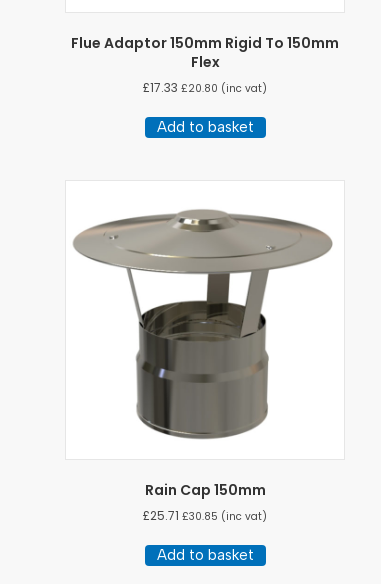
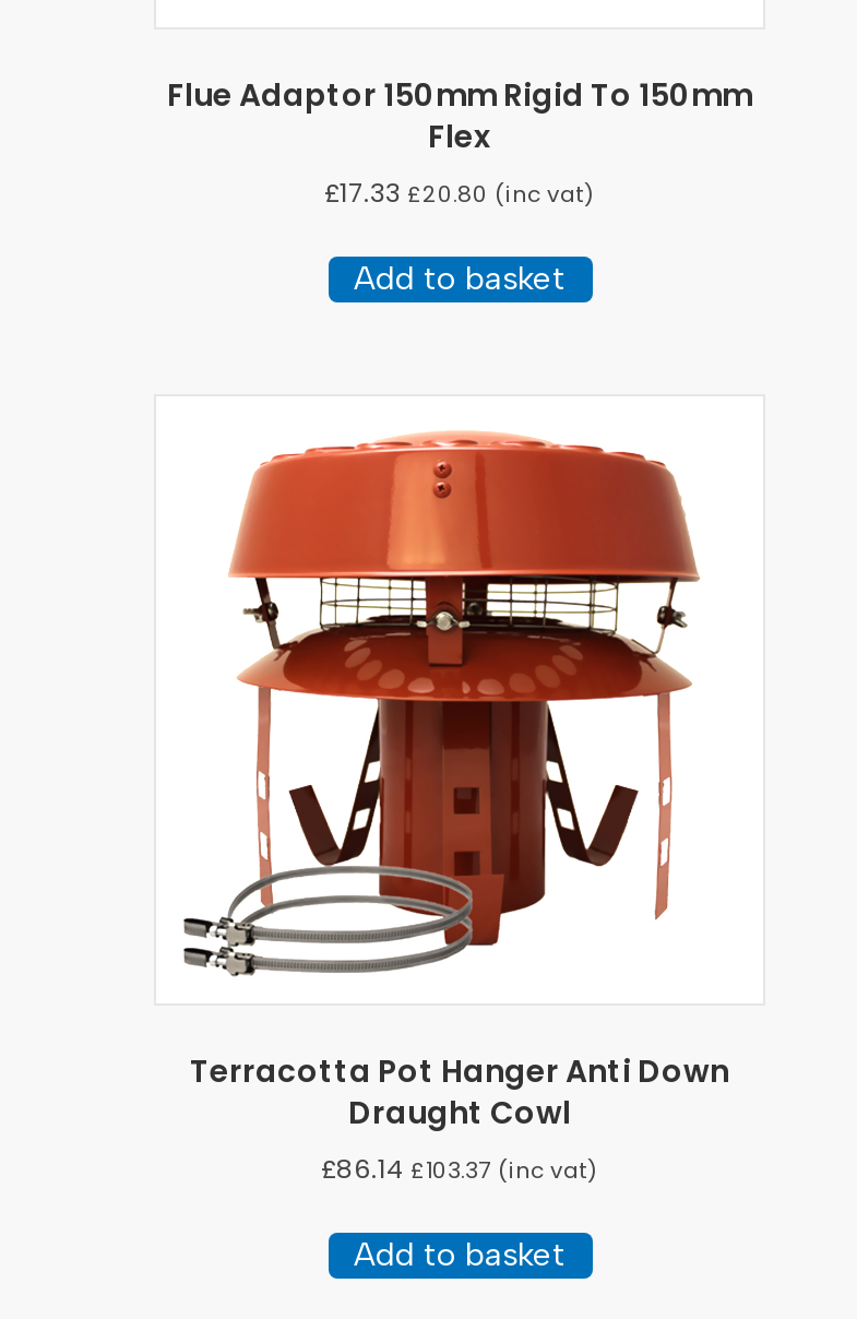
- [image]
- Rain Cap 150mm
- £25.71 £30.85 (inc vat)
+ [image]
+ Terracotta Pot Hanger Anti Down
+ Draught Cowl
+ £86.14 £103.37 (inc vat)
